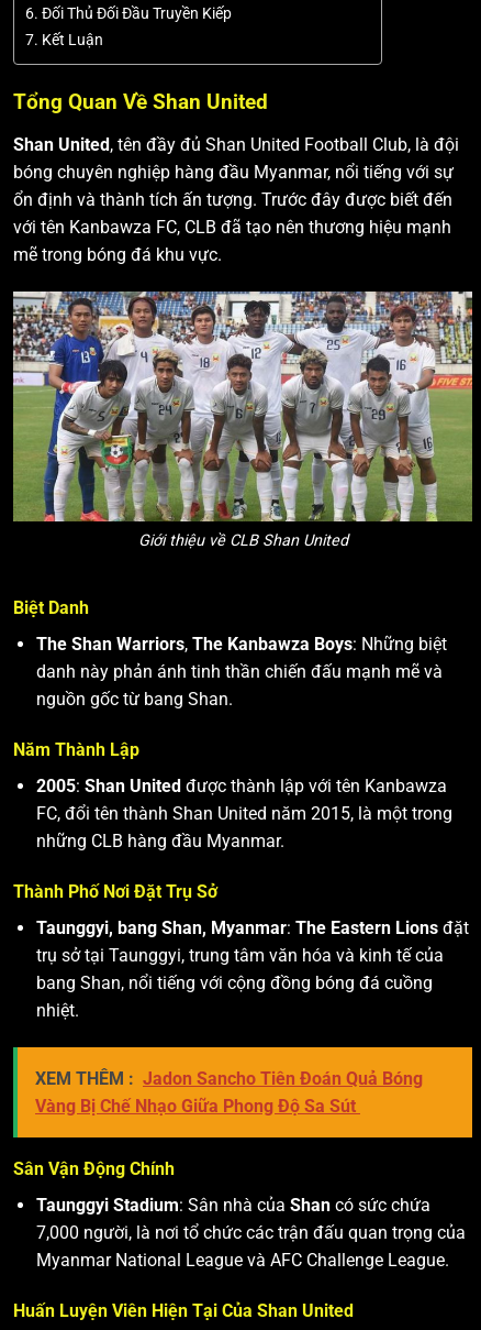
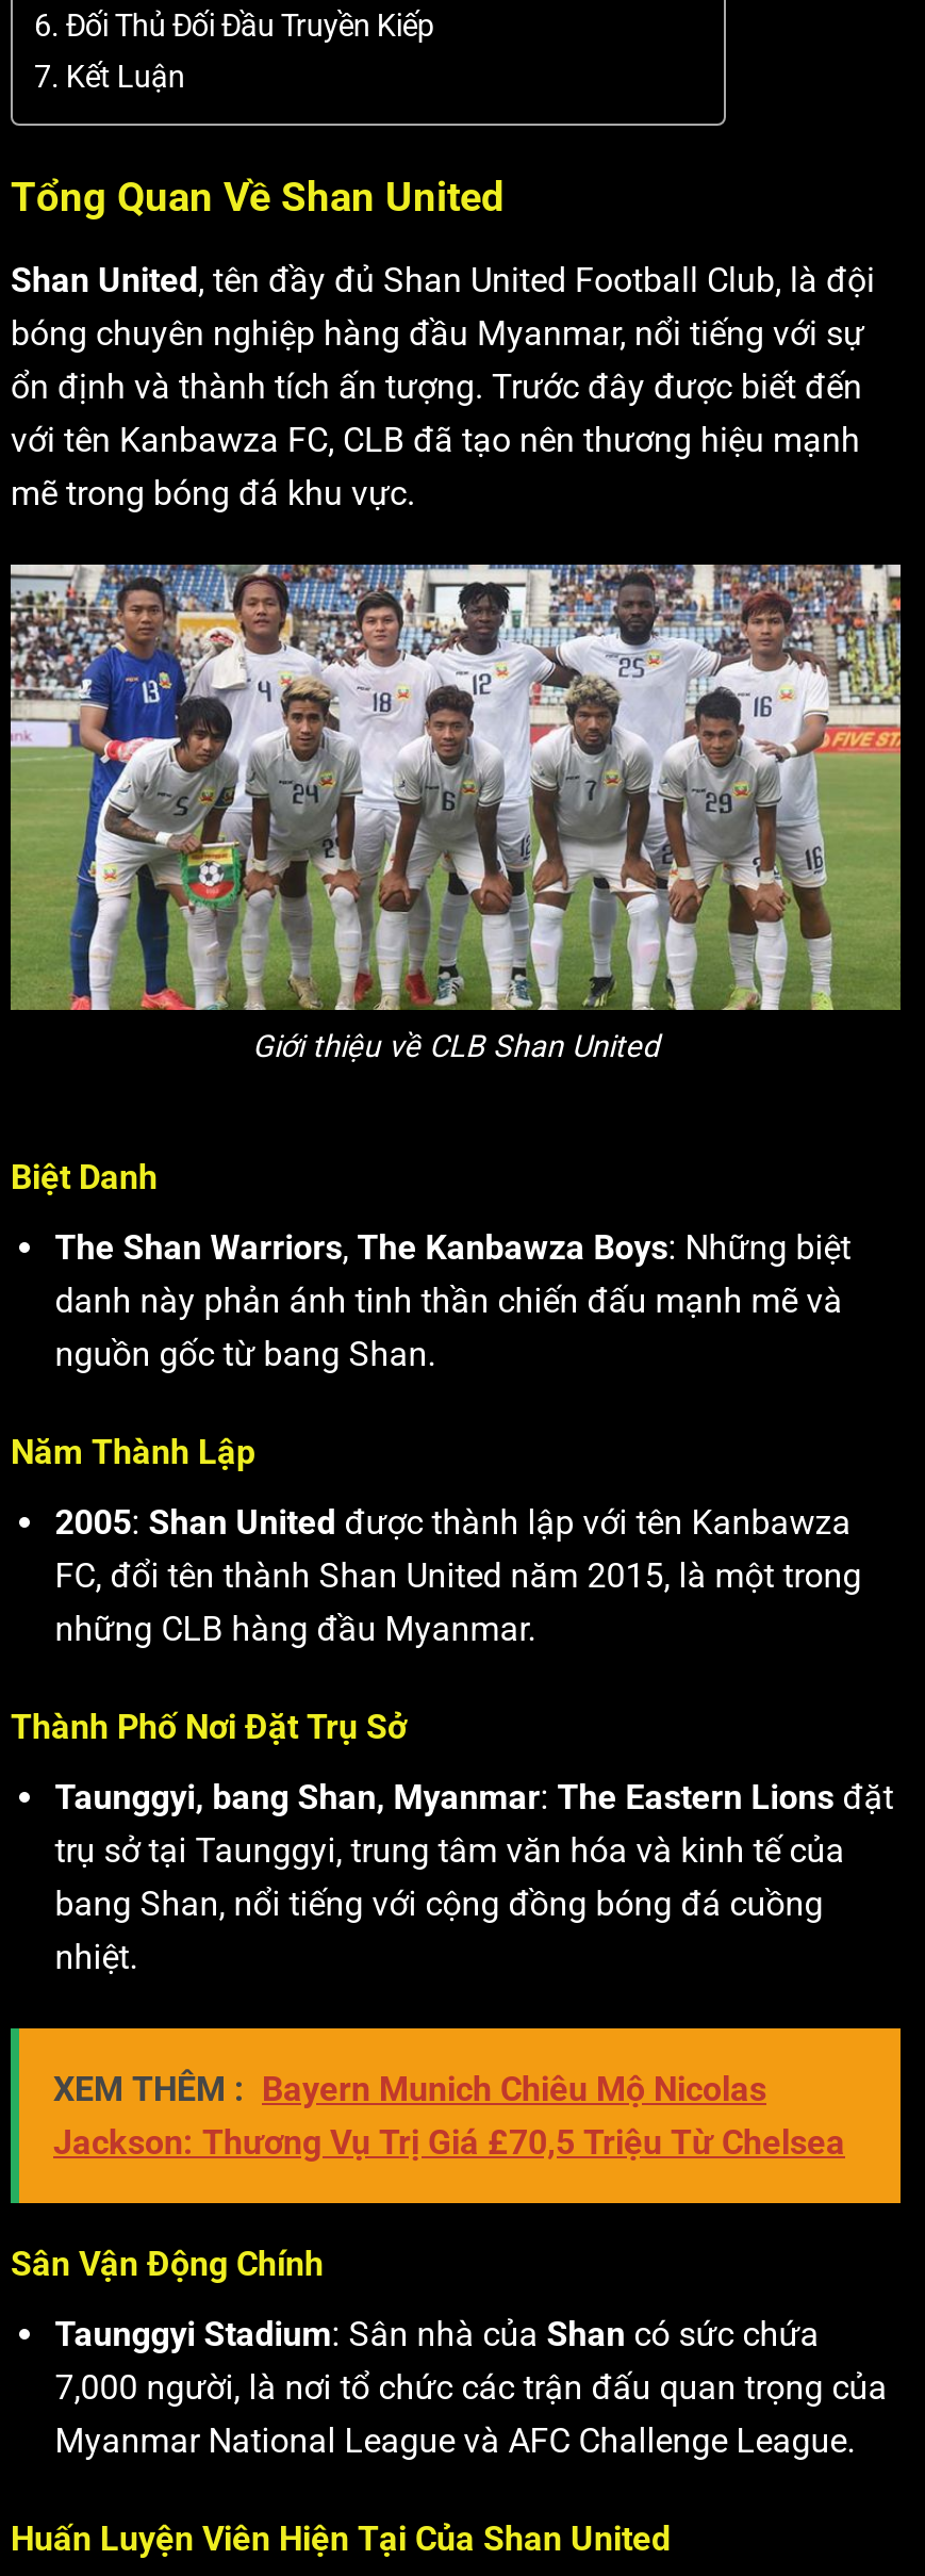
- XEM THÊM : Jadon Sancho Tiên Đoán Quả Bóng
- Vàng Bị Chế Nhạo Giữa Phong Độ Sa Sút
+ XEM THÊM : Bayern Munich Chiêu Mộ Nicolas
+ Jackson: Thương Vụ Trị Giá £70,5 Triệu Từ Chelsea
